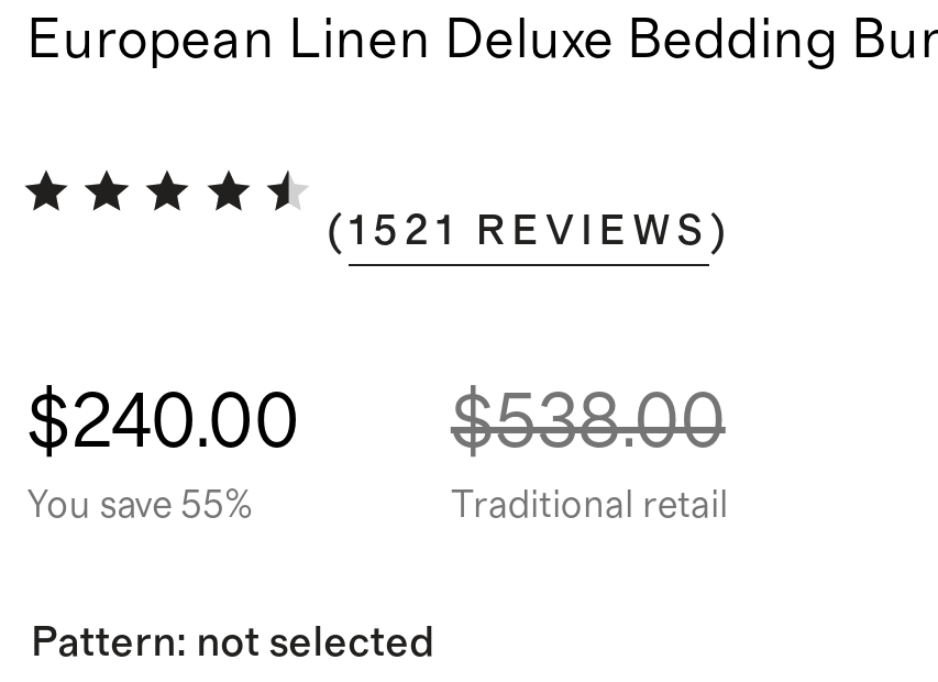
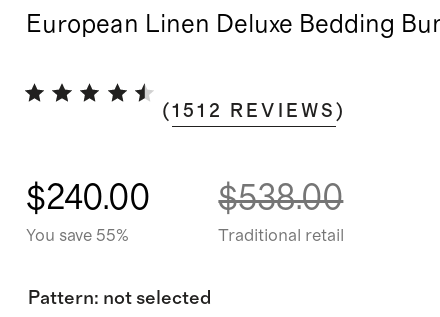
- (1521 REVIEWS)
+ (1512 REVIEWS)
